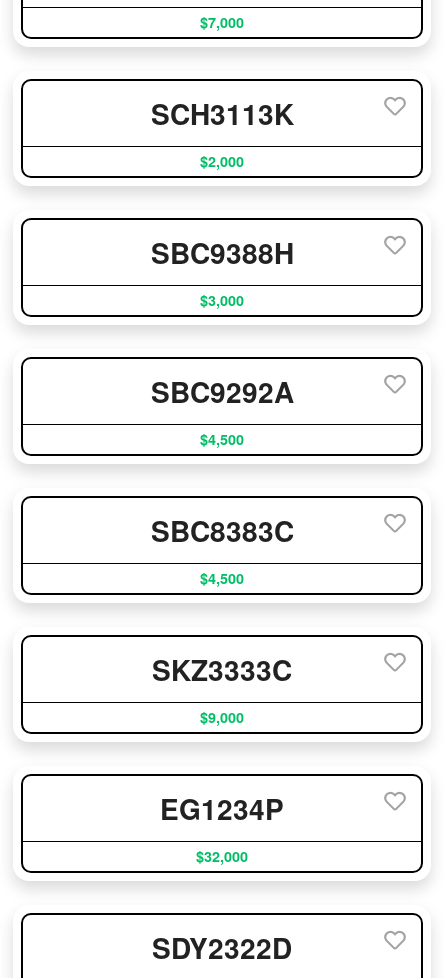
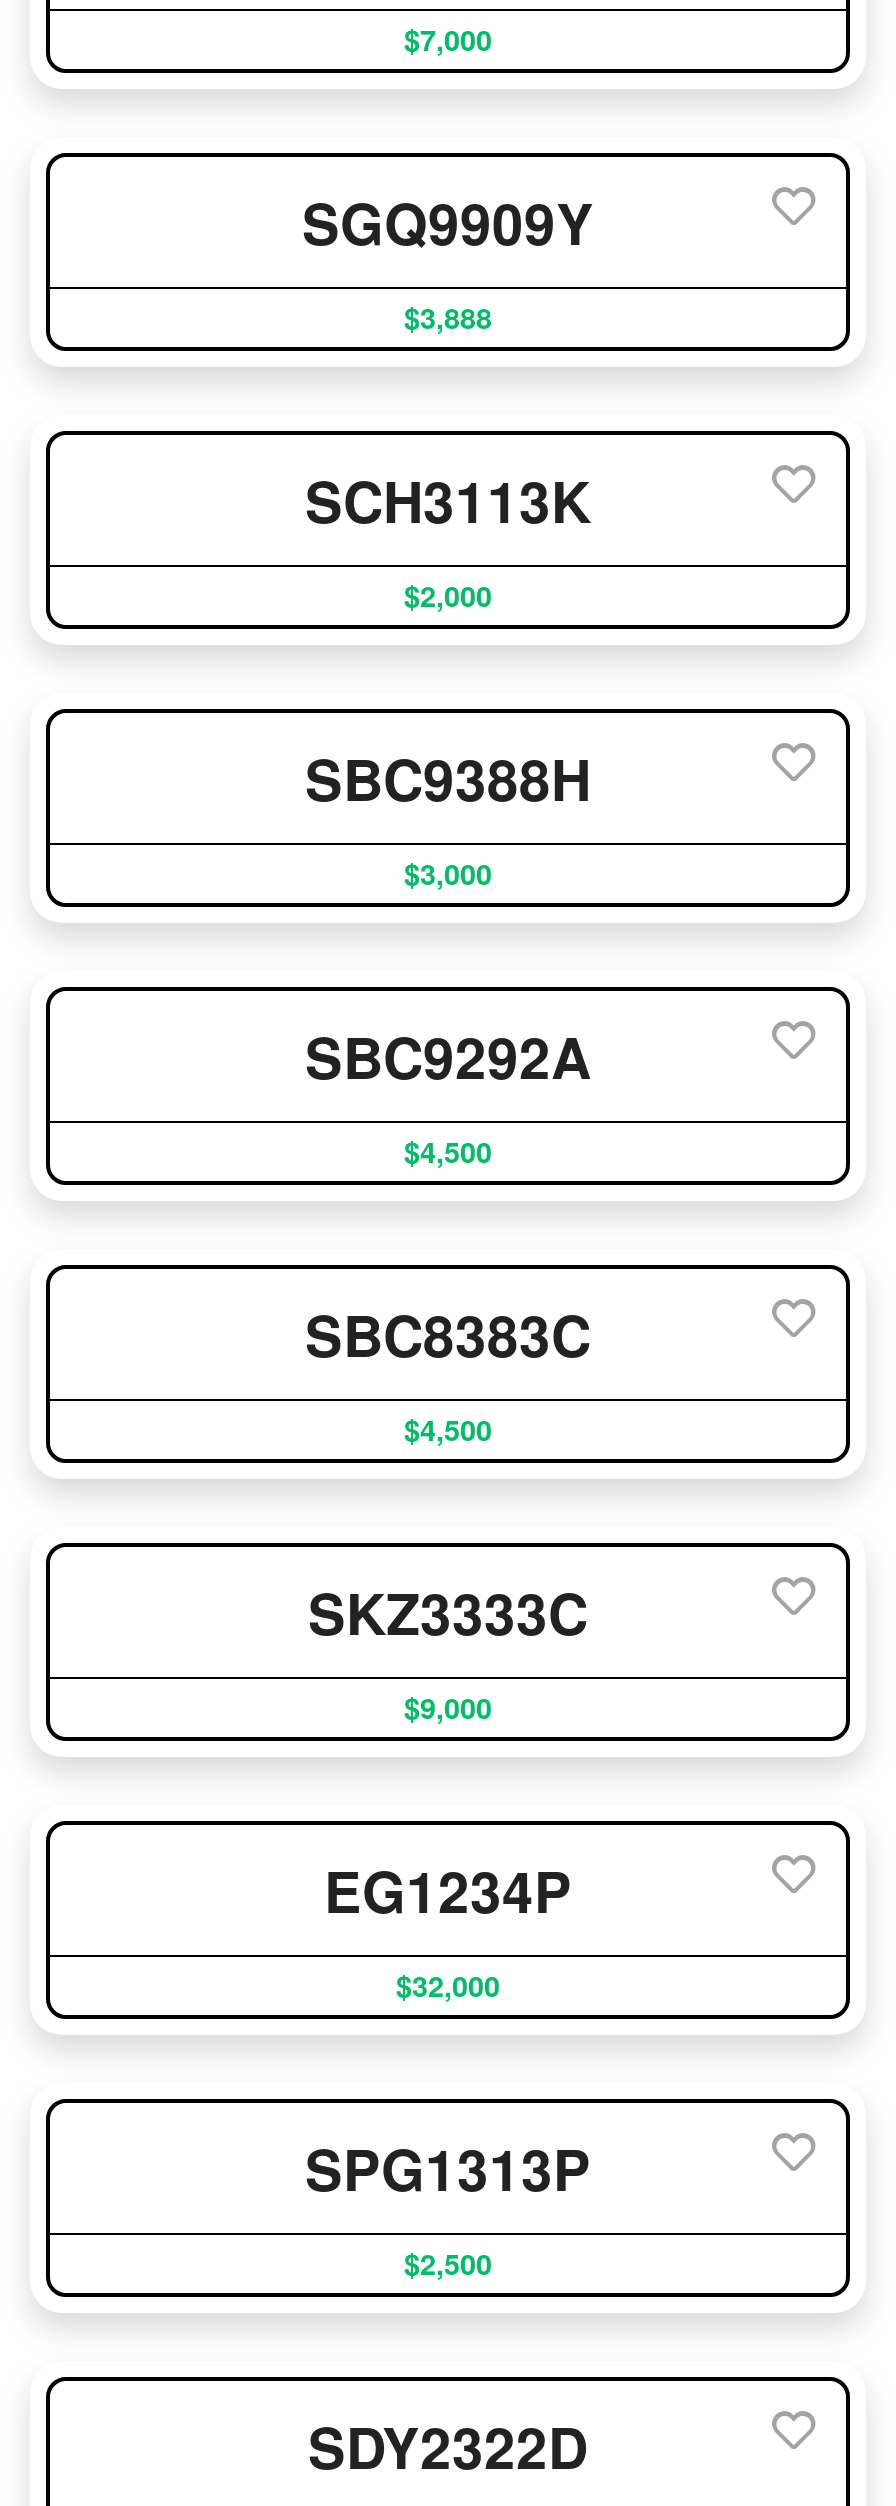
+ SGQ9909Y
+ $3,888

+ SPG1313P
+ $2,500
